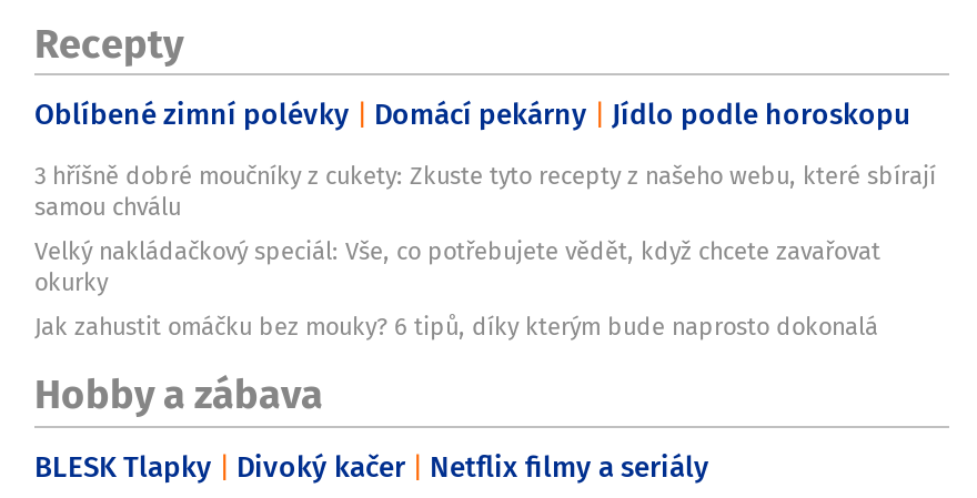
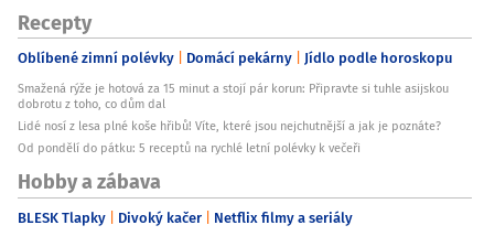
- 3 hříšně dobré moučníky z cukety: Zkuste tyto recepty z našeho webu, které sbírají
- samou chválu
- Velký nakládačkový speciál: Vše, co potřebujete vědět, když chcete zavařovat
- okurky
- Jak zahustit omáčku bez mouky? 6 tipů, díky kterým bude naprosto dokonalá
+ Smažená rýže je hotová za 15 minut a stojí pár korun: Připravte si tuhle asijskou
+ dobrotu z toho, co dům dal
+ Lidé nosí z lesa plné koše hřibů! Víte, které jsou nejchutnější a jak je poznáte?
+ Od pondělí do pátku: 5 receptů na rychlé letní polévky k večeři
